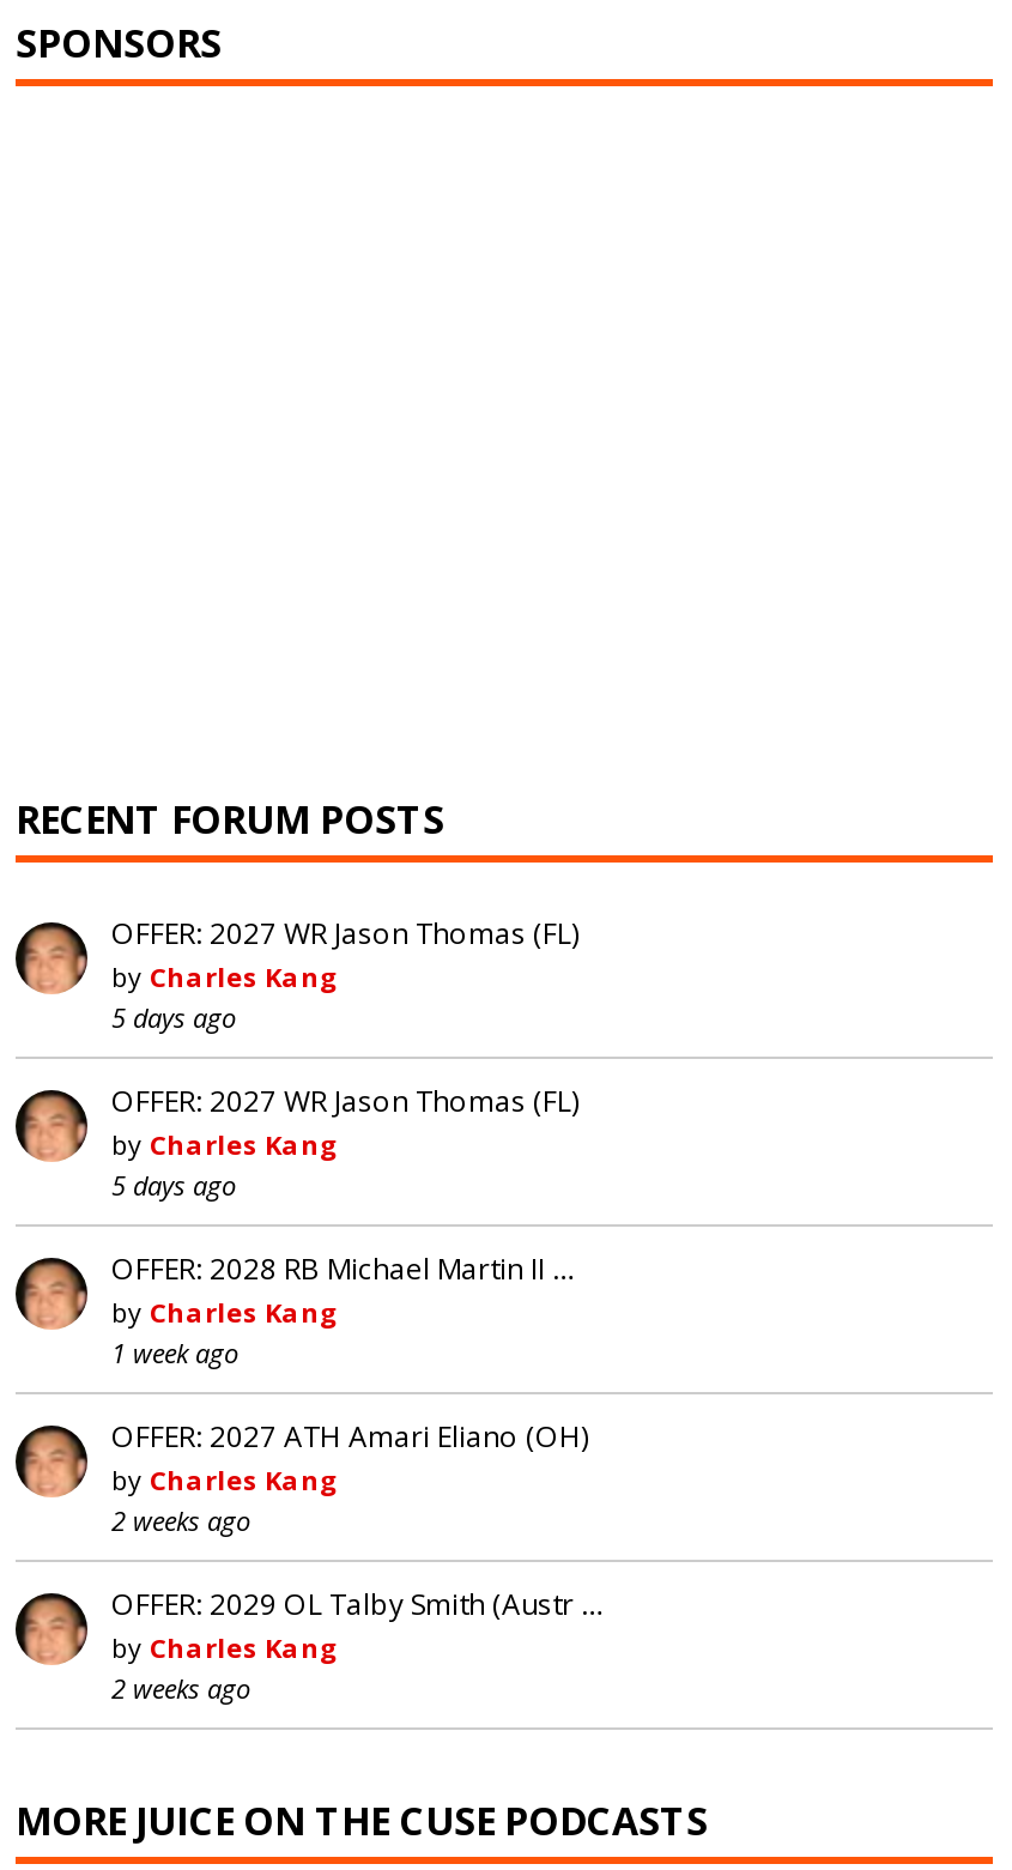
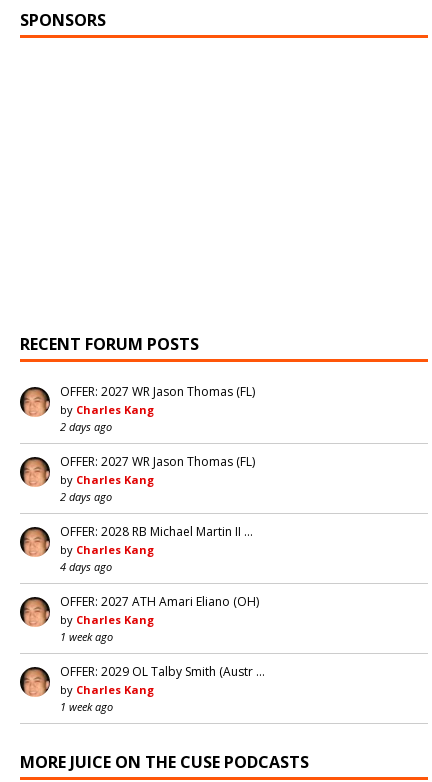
- 5 days ago
+ 2 days ago

- 5 days ago
+ 2 days ago

- 1 week ago
+ 4 days ago

- 2 weeks ago
+ 1 week ago

- 2 weeks ago
+ 1 week ago
